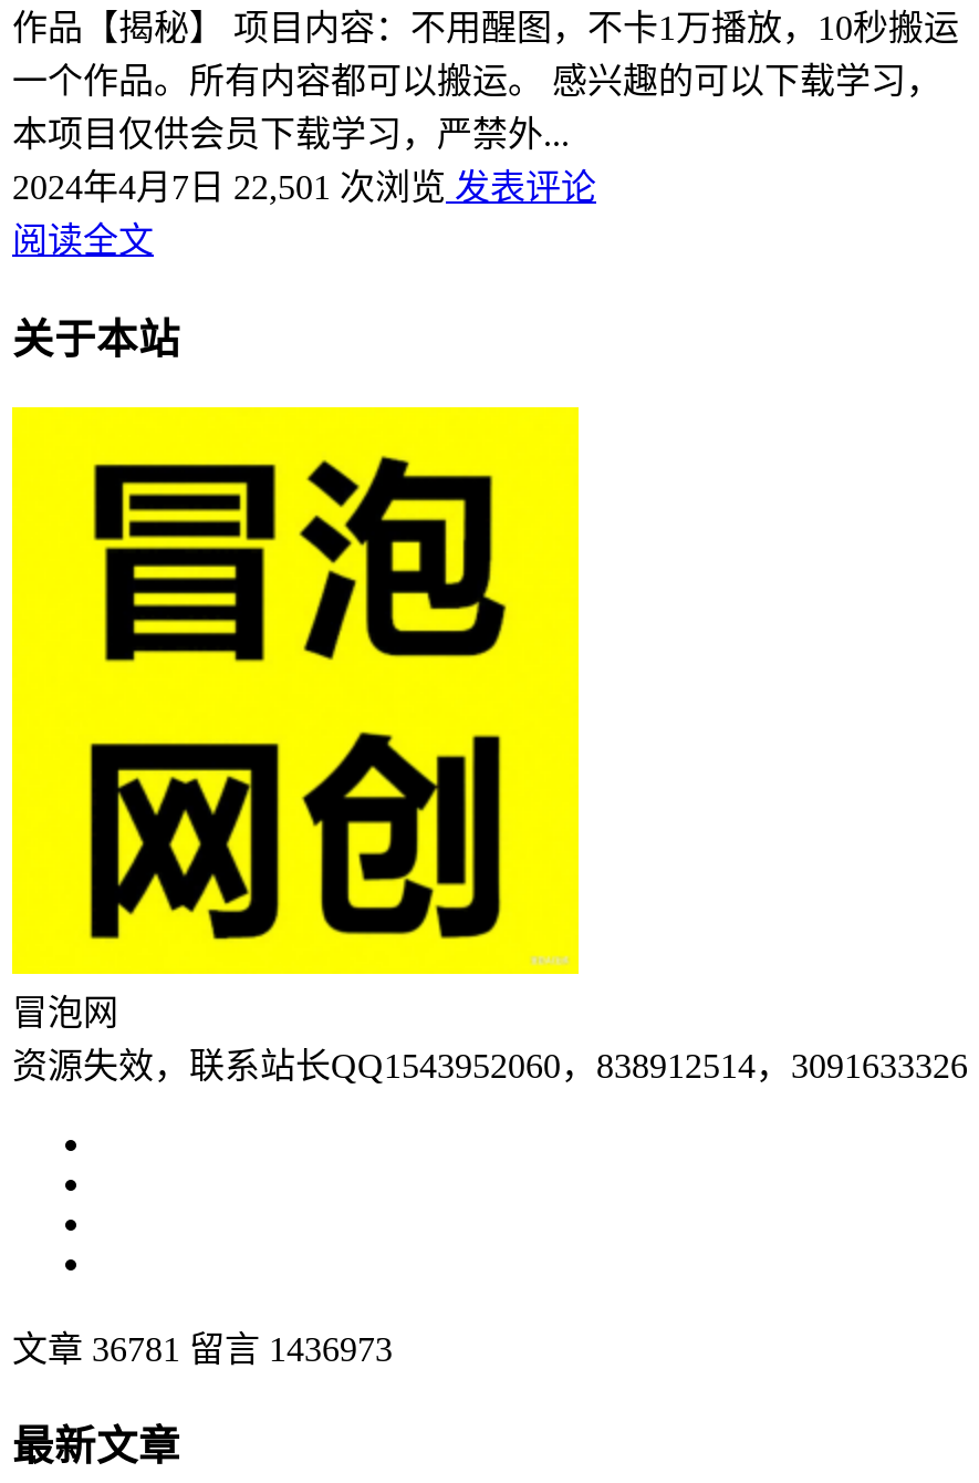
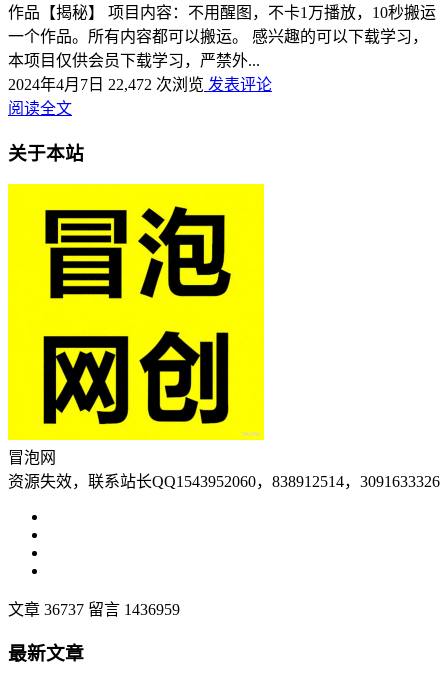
- 2024年4月7日22,501 次浏览发表评论
+ 2024年4月7日22,472 次浏览发表评论

- 文章 36781 留言 1436973
+ 文章 36737 留言 1436959
